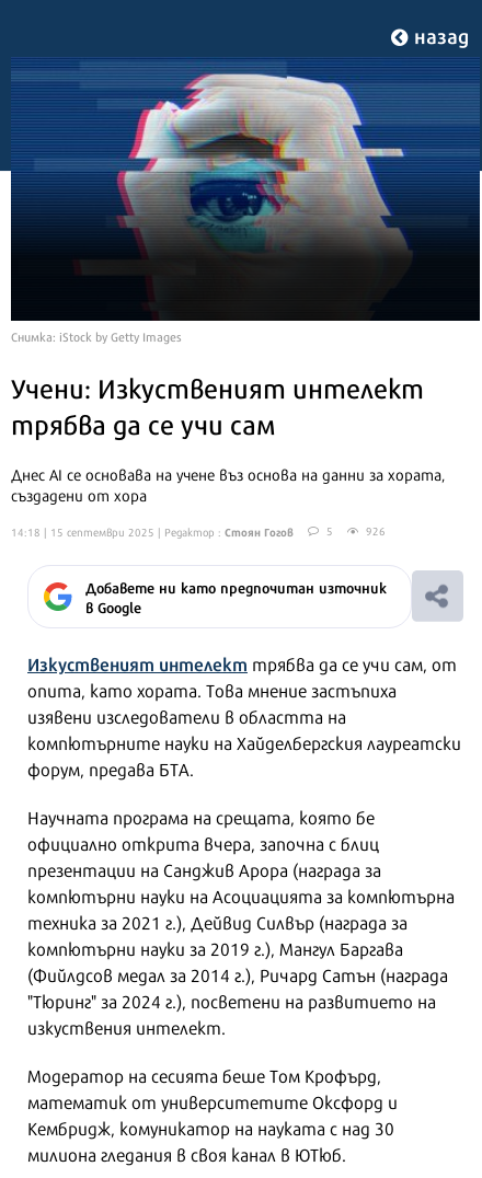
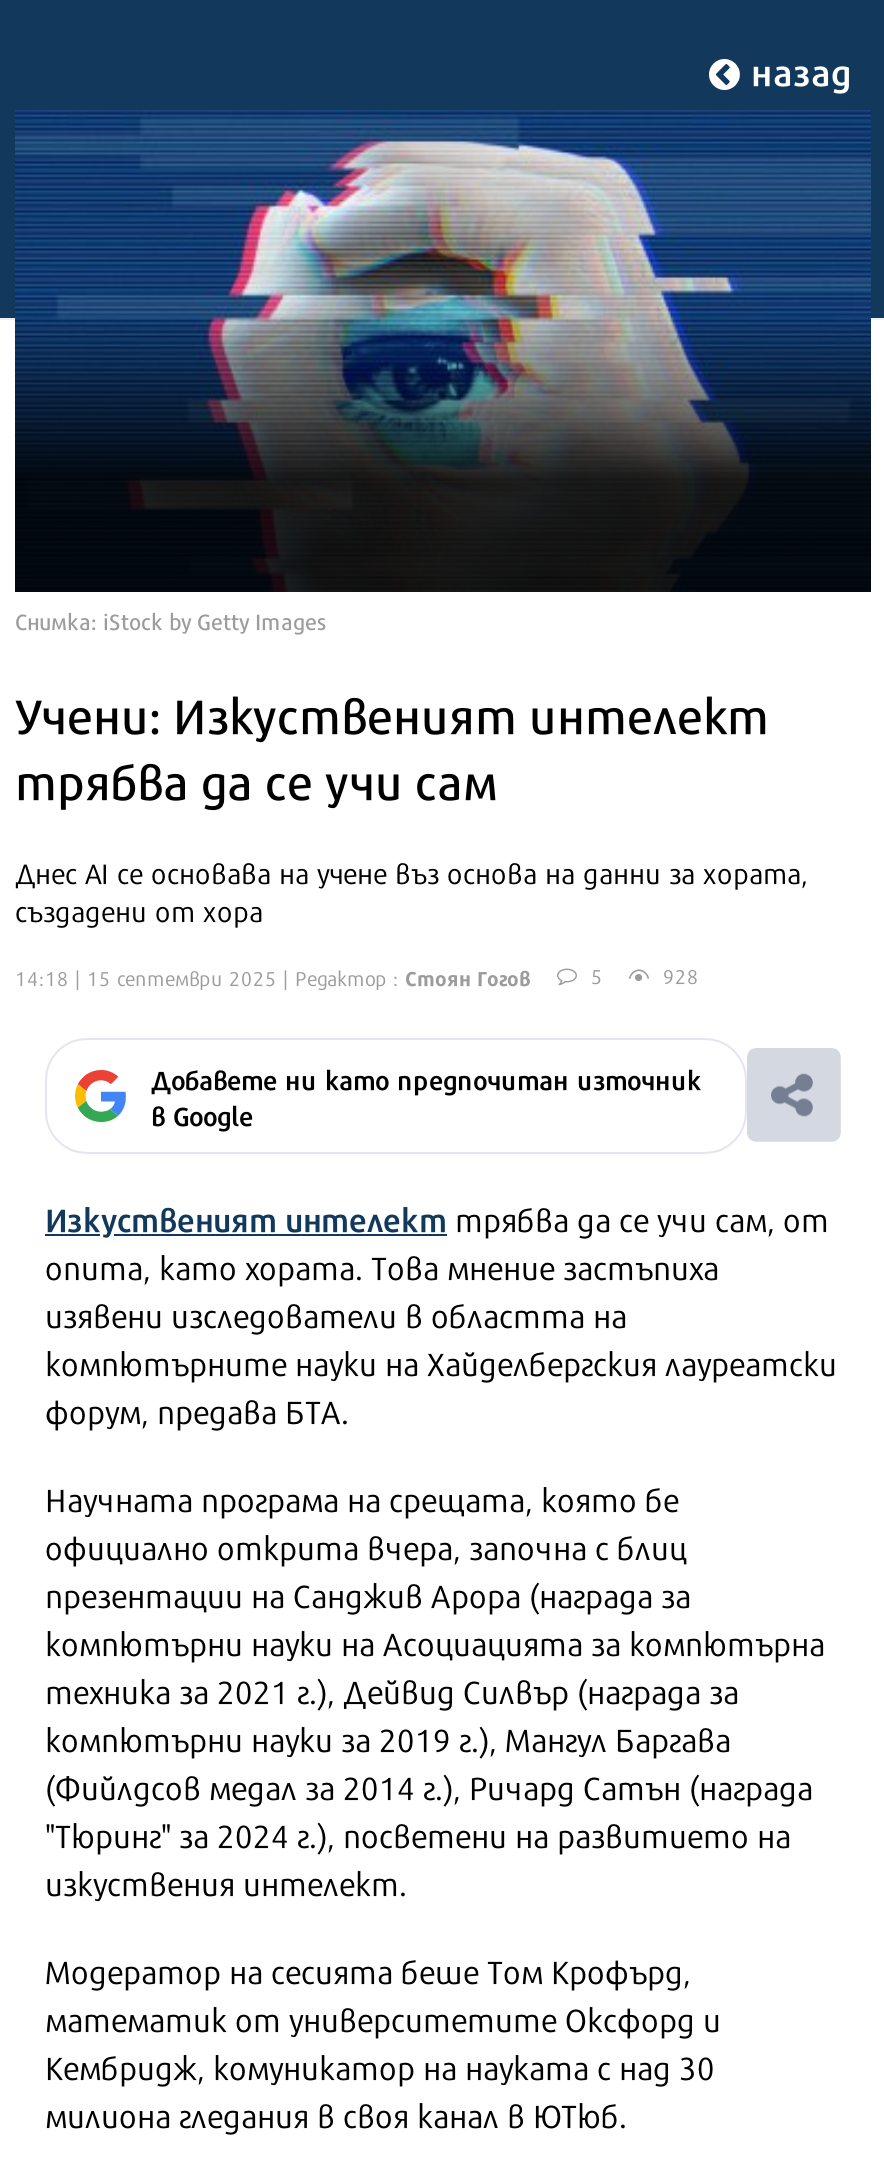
- 926
+ 928
